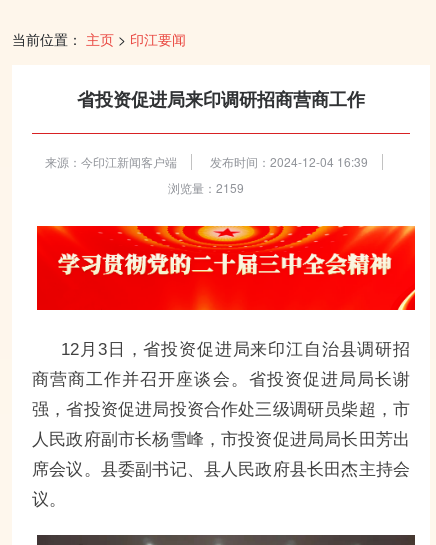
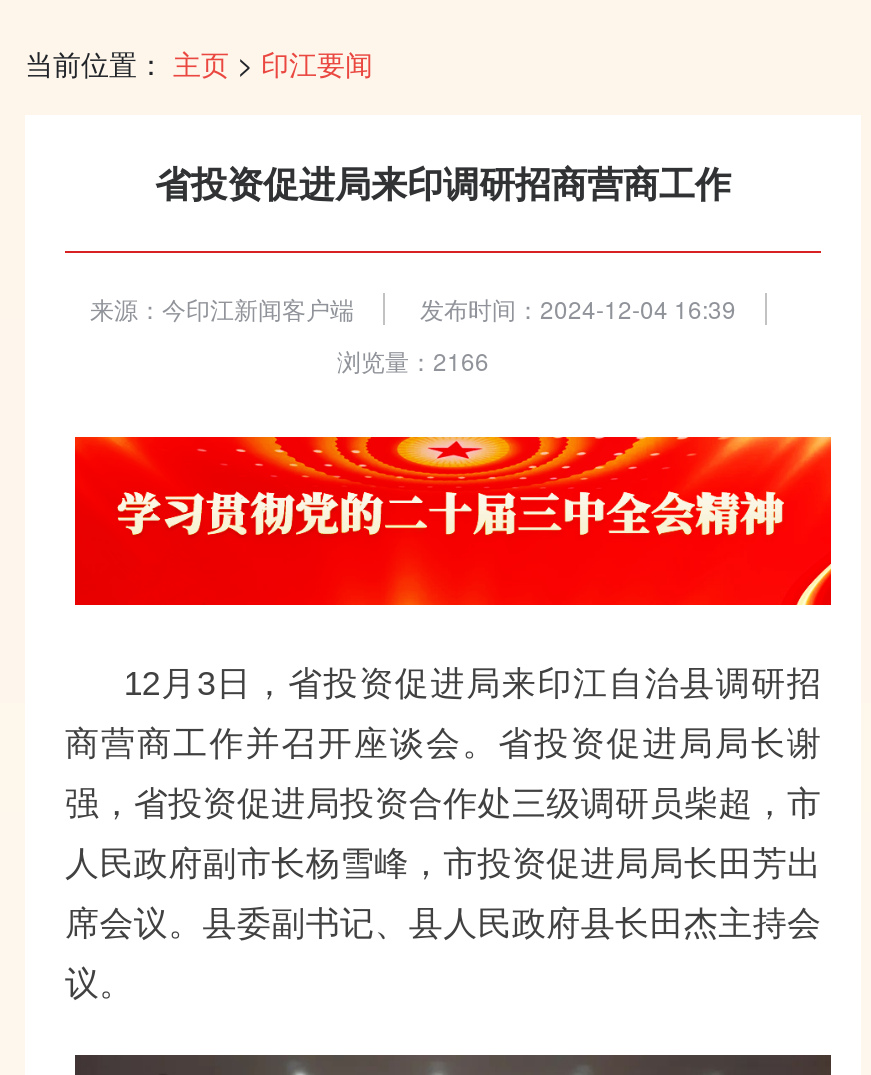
- 浏览量：2159
+ 浏览量：2166
